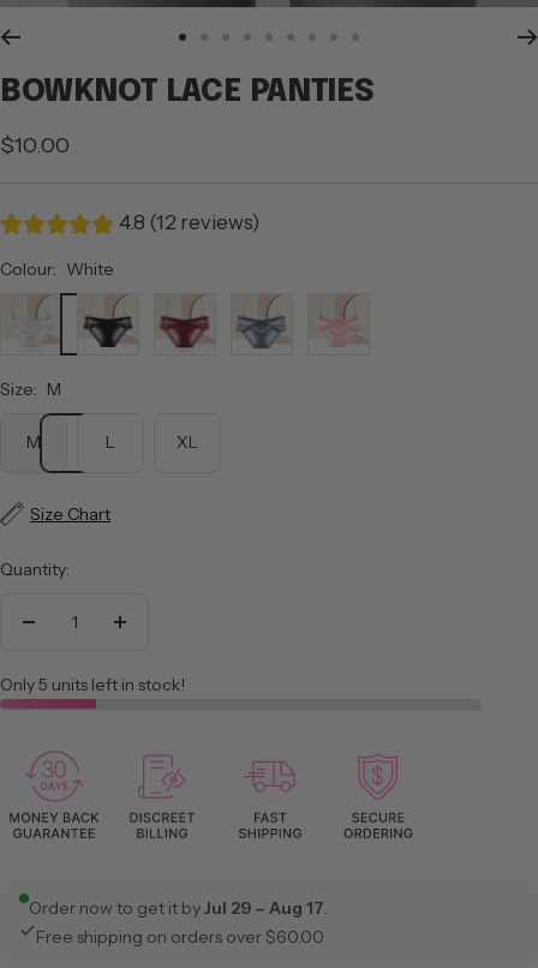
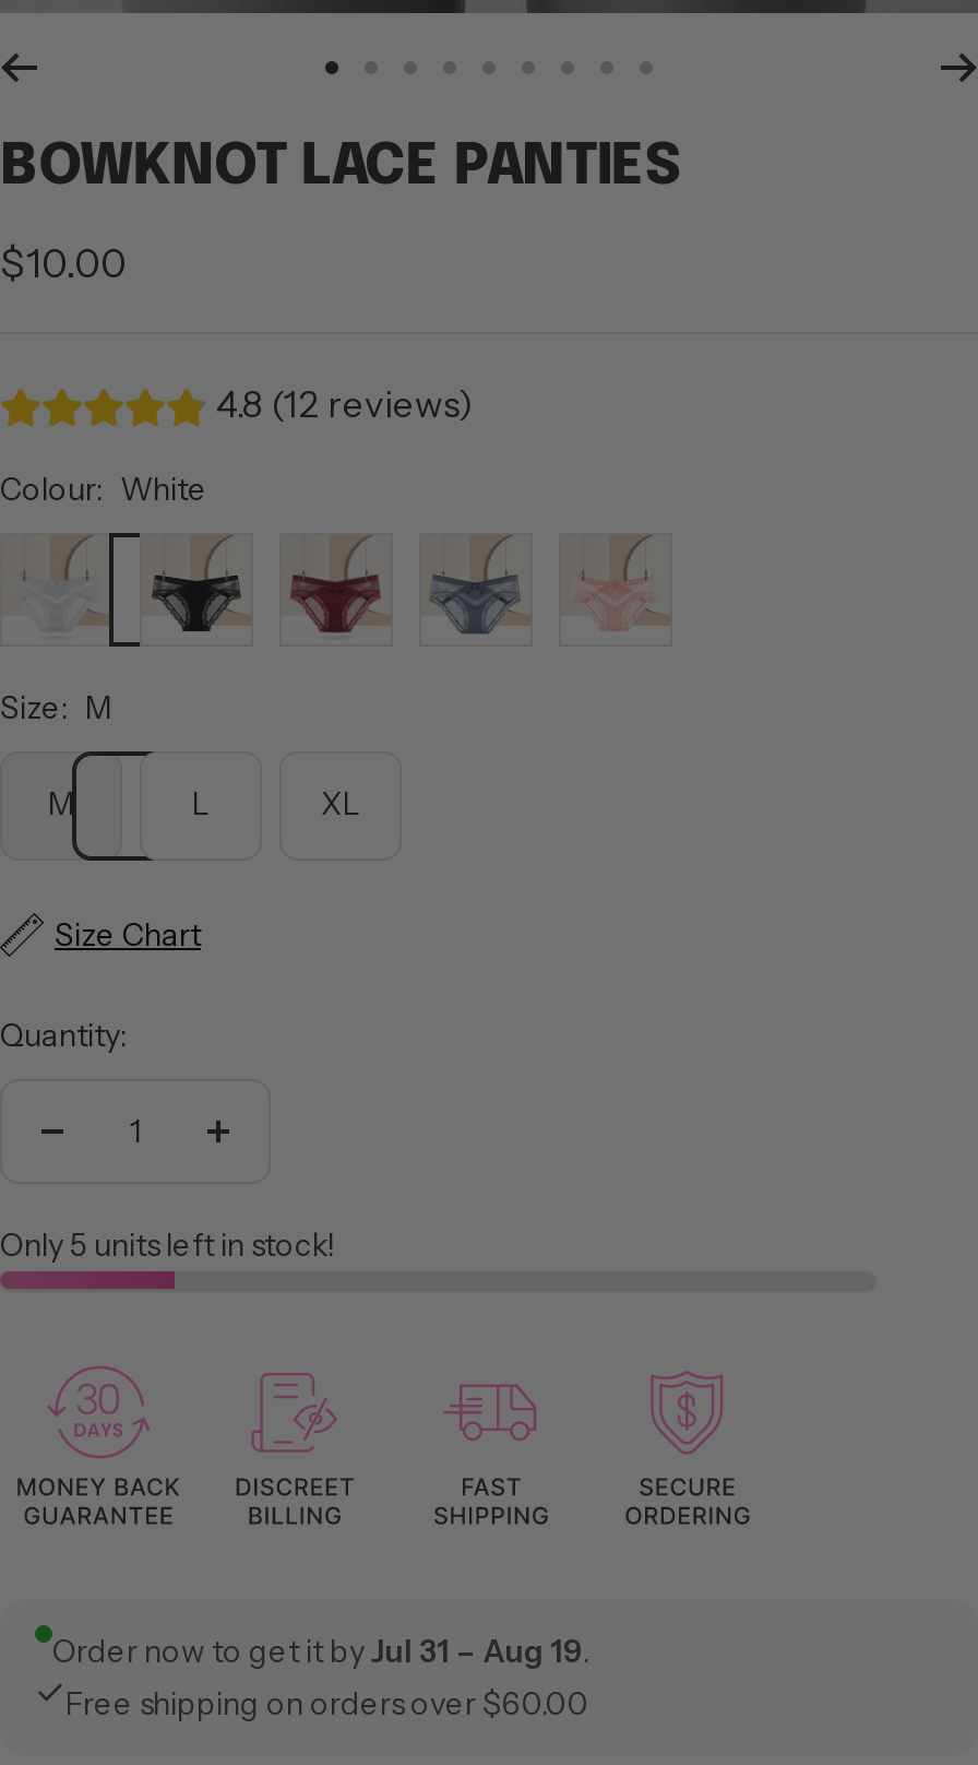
- Order now to get it byJul 29 – Aug 17.
+ Order now to get it byJul 31 – Aug 19.
